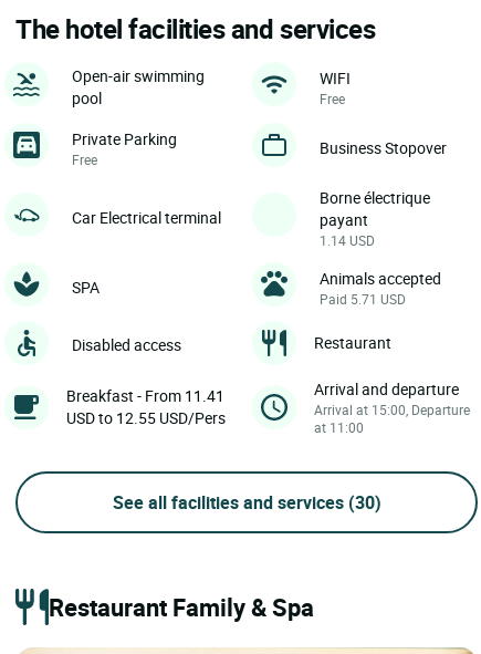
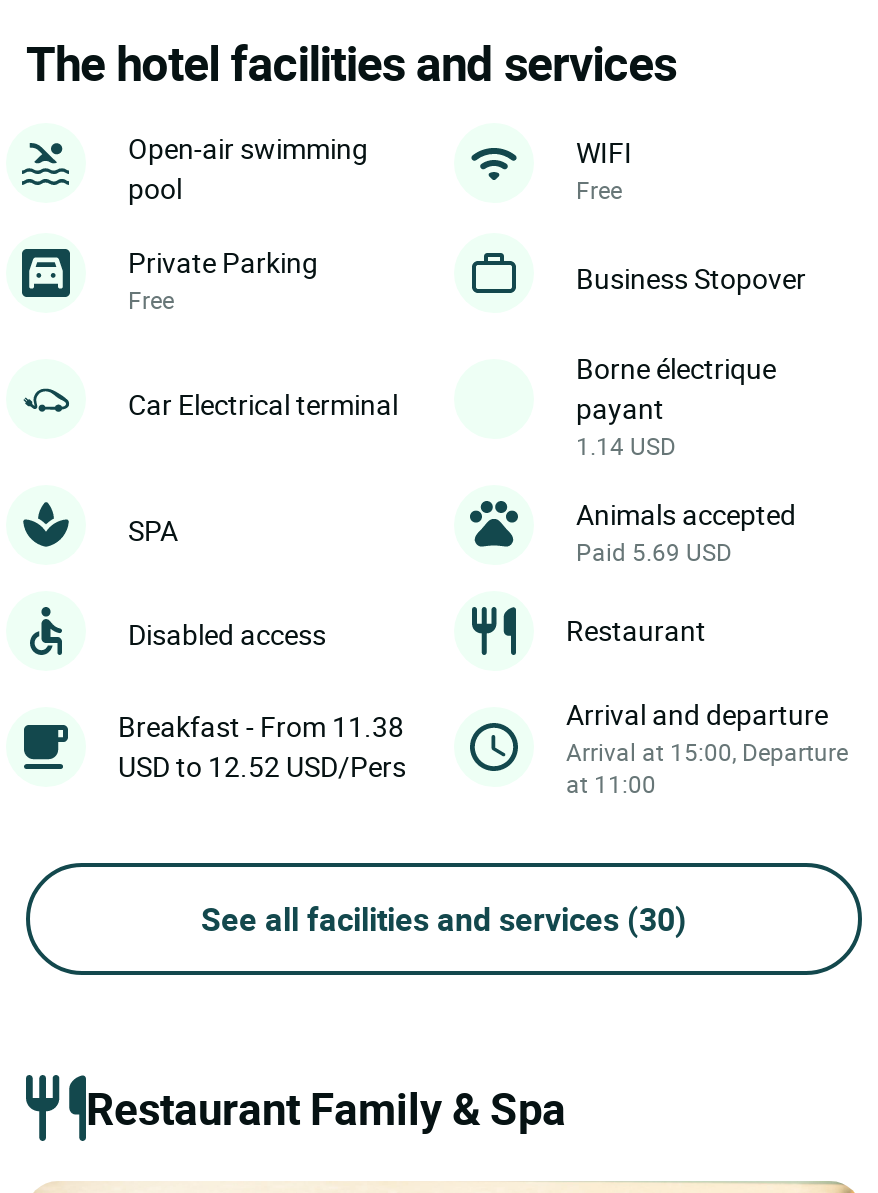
- Paid 5.71 USD
+ Paid 5.69 USD

- Breakfast - From 11.41
+ Breakfast - From 11.38

- USD to 12.55 USD/Pers
+ USD to 12.52 USD/Pers
